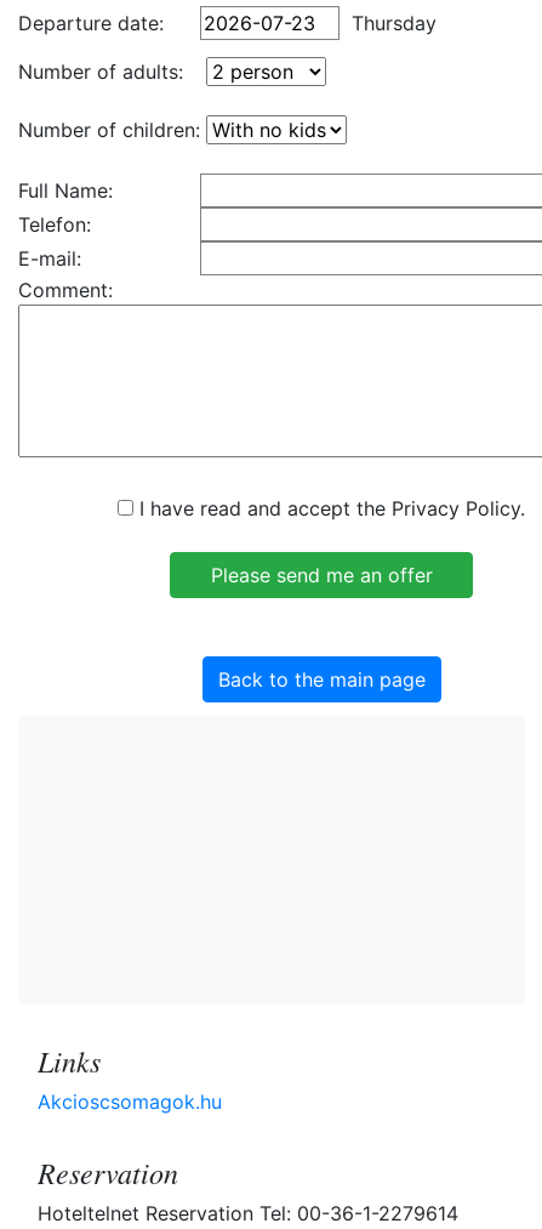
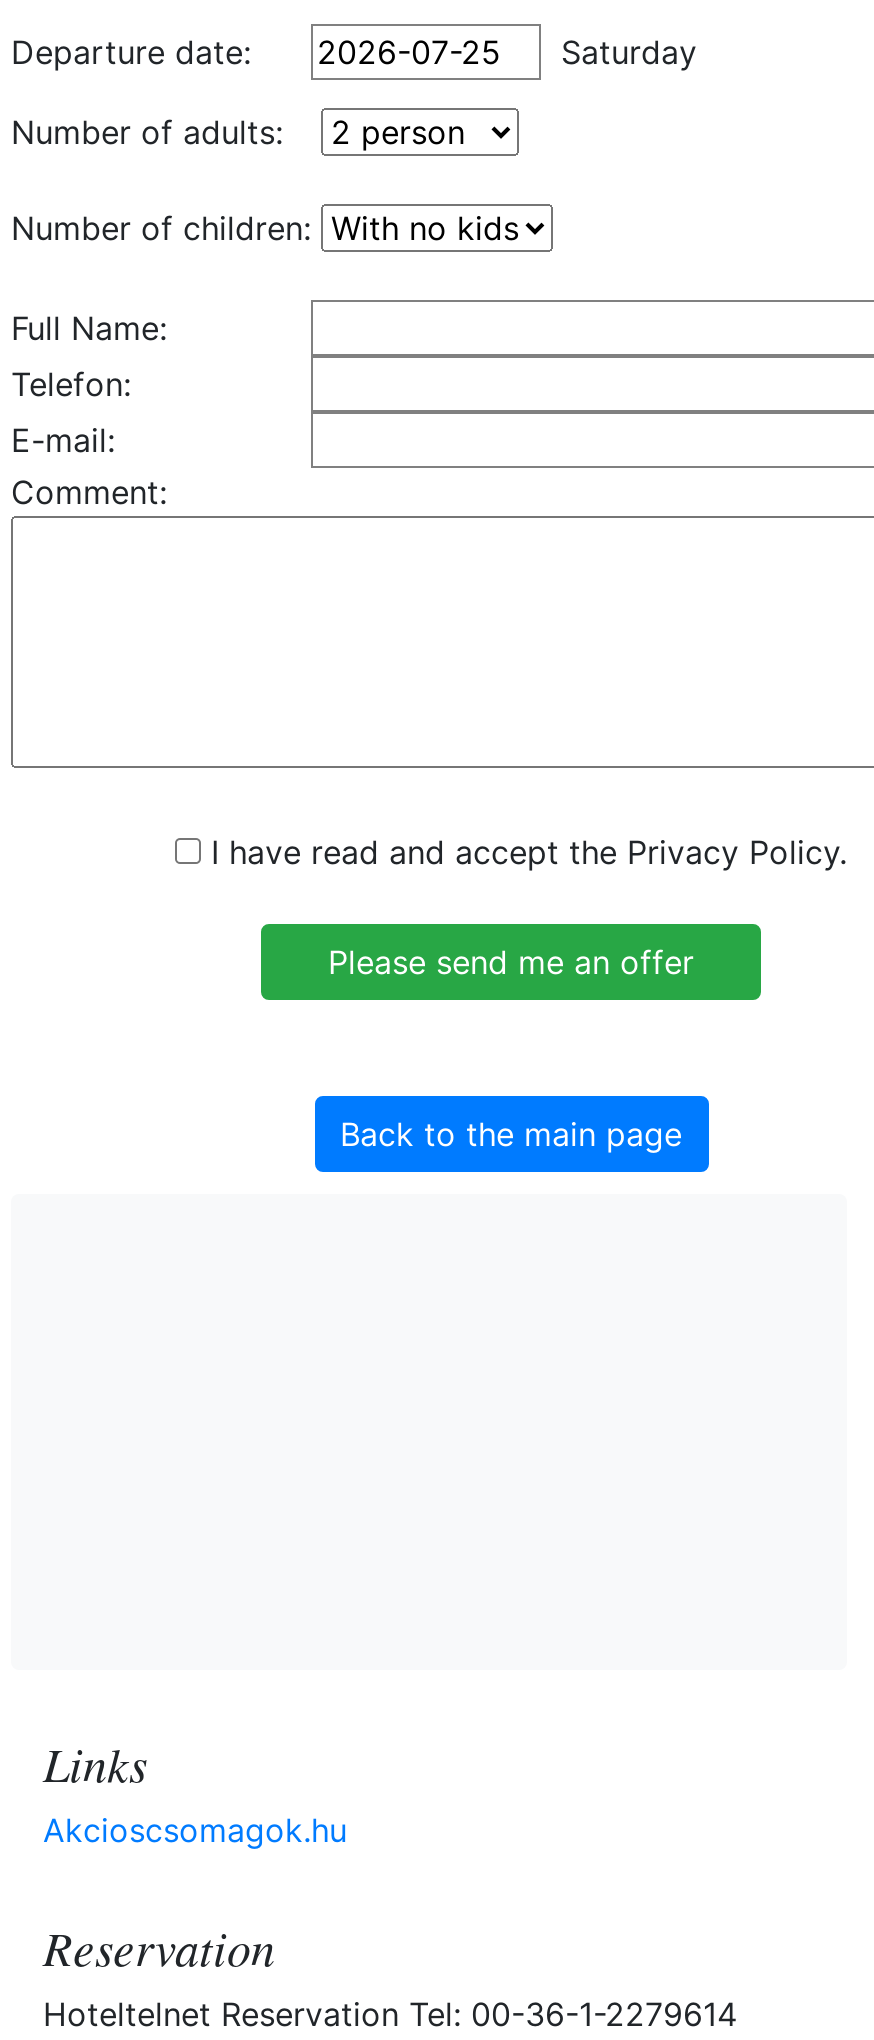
- Thursday
+ Saturday
